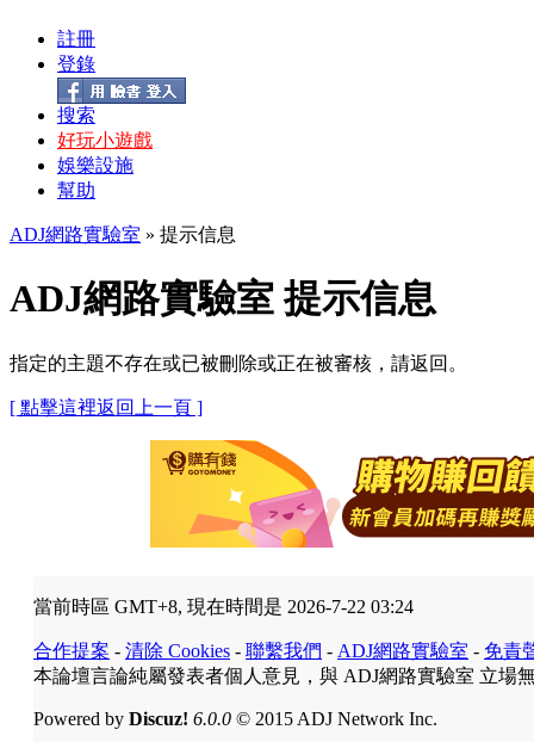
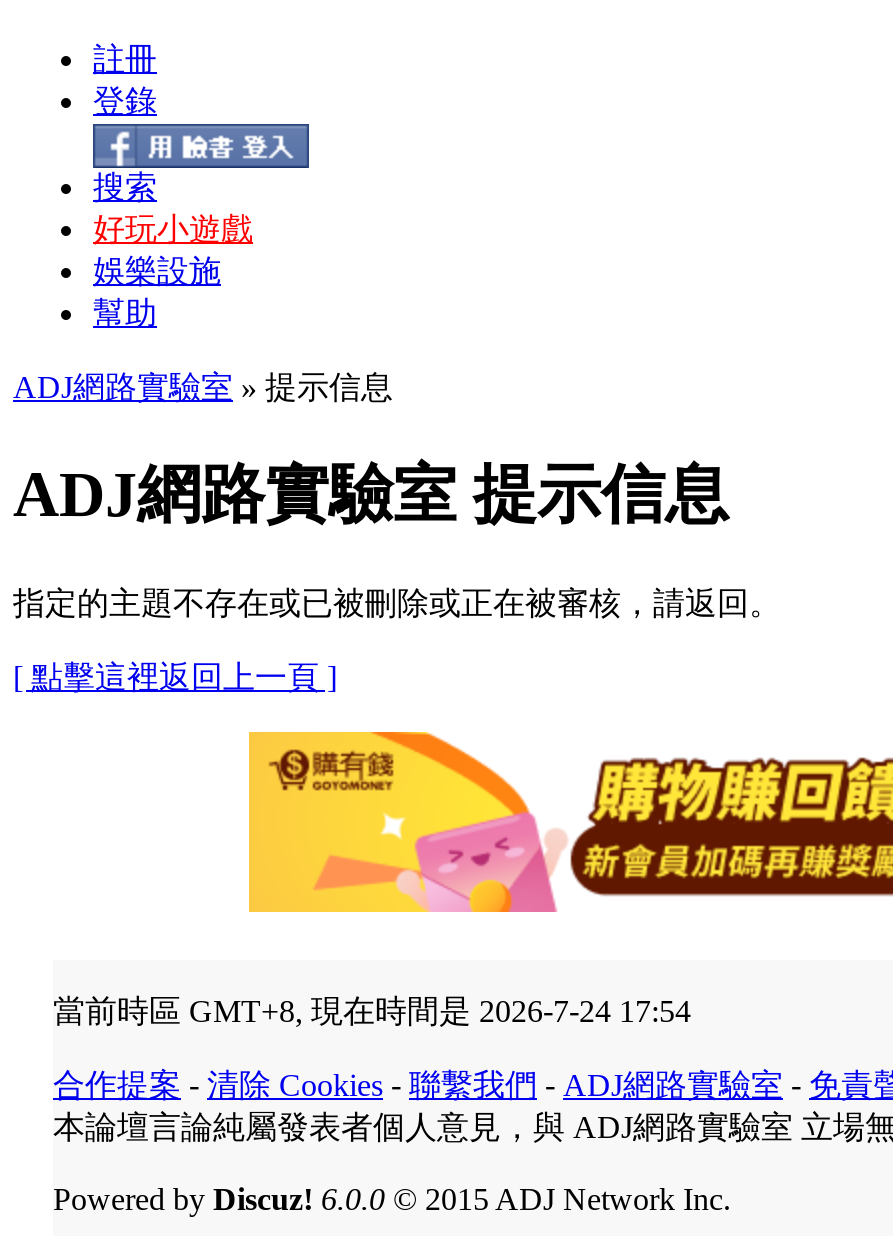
- 當前時區 GMT+8, 現在時間是 2026-7-22 03:24
+ 當前時區 GMT+8, 現在時間是 2026-7-24 17:54
